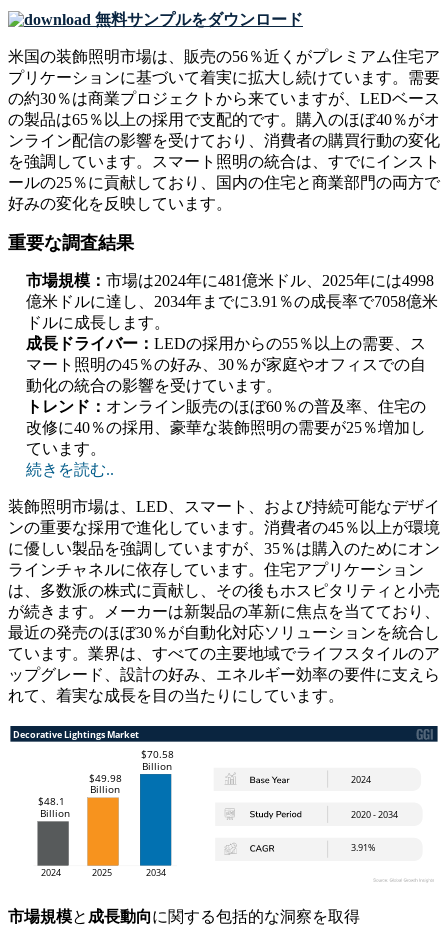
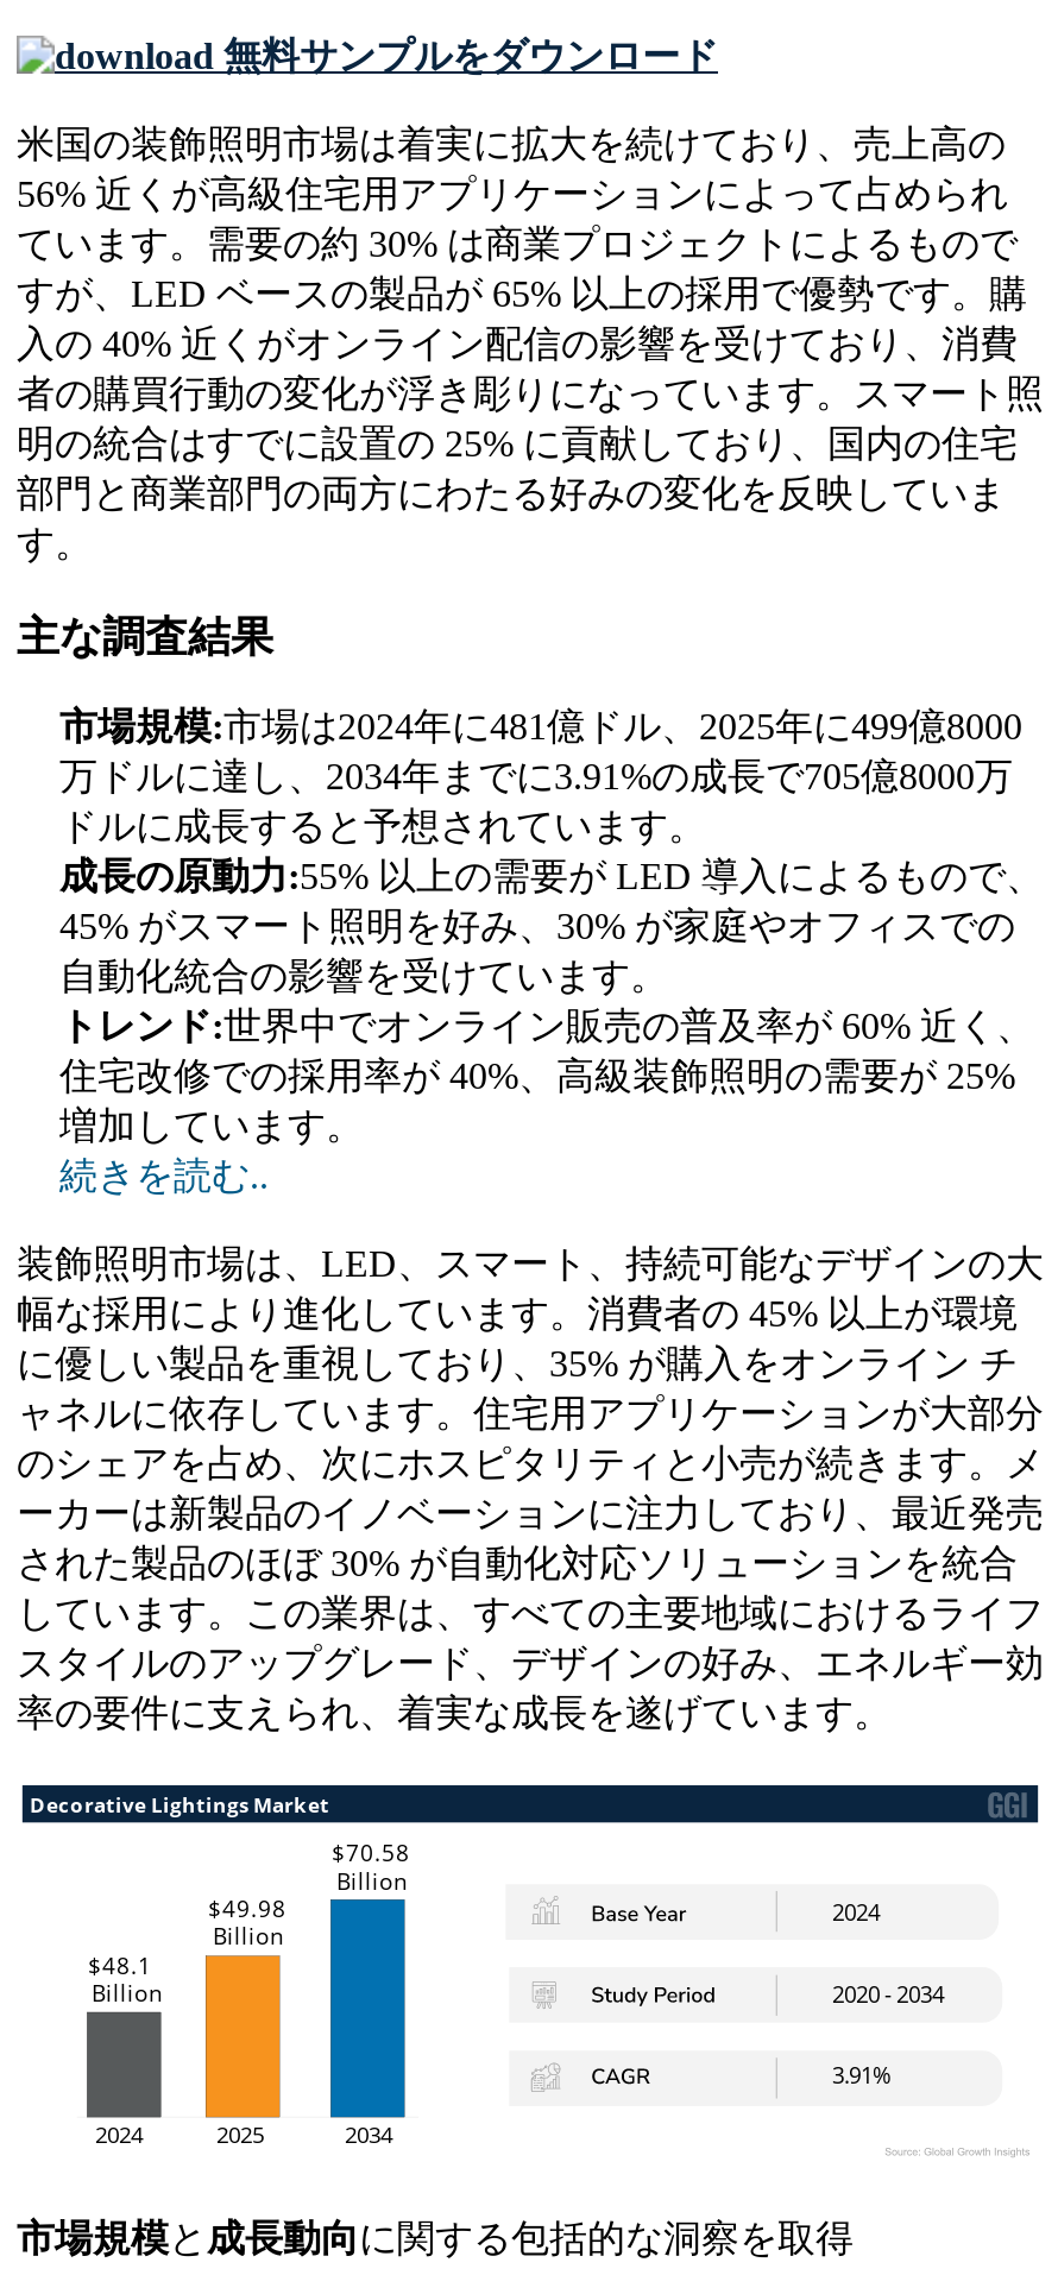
- 米国の装飾照明市場は、販売の56％近くがプレミアム住宅ア
- プリケーションに基づいて着実に拡大し続けています。需要
- の約30％は商業プロジェクトから来ていますが、LEDベース
- の製品は65％以上の採用で支配的です。購入のほぼ40％がオ
- ンライン配信の影響を受けており、消費者の購買行動の変化
- を強調しています。スマート照明の統合は、すでにインスト
- ールの25％に貢献しており、国内の住宅と商業部門の両方で
- 好みの変化を反映しています。
+ 米国の装飾照明市場は着実に拡大を続けており、売上高の
+ 56% 近くが高級住宅用アプリケーションによって占められ
+ ています。需要の約 30% は商業プロジェクトによるもので
+ すが、LED ベースの製品が 65% 以上の採用で優勢です。購
+ 入の 40% 近くがオンライン配信の影響を受けており、消費
+ 者の購買行動の変化が浮き彫りになっています。スマート照
+ 明の統合はすでに設置の 25% に貢献しており、国内の住宅
+ 部門と商業部門の両方にわたる好みの変化を反映していま
+ す。

- 重要な調査結果
+ 主な調査結果

- 市場規模：市場は2024年に481億米ドル、2025年には4998
- 億米ドルに達し、2034年までに3.91％の成長率で7058億米
- ドルに成長します。
- 成長ドライバー：LEDの採用からの55％以上の需要、ス
- マート照明の45％の好み、30％が家庭やオフィスでの自
- 動化の統合の影響を受けています。
- トレンド：オンライン販売のほぼ60％の普及率、住宅の
- 改修に40％の採用、豪華な装飾照明の需要が25％増加し
- ています。
+ 市場規模:市場は2024年に481億ドル、2025年に499億8000
+ 万ドルに達し、2034年までに3.91%の成長で705億8000万
+ ドルに成長すると予想されています。
+ 成長の原動力: 55% 以上の需要が LED 導入によるもので、
+ 45% がスマート照明を好み、30% が家庭やオフィスでの
+ 自動化統合の影響を受けています。
+ トレンド:世界中でオンライン販売の普及率が 60% 近く、
+ 住宅改修での採用率が 40%、高級装飾照明の需要が 25%
+ 増加しています。

- 装飾照明市場は、LED、スマート、および持続可能なデザイ
- ンの重要な採用で進化しています。消費者の45％以上が環境
- に優しい製品を強調していますが、35％は購入のためにオン
- ラインチャネルに依存しています。住宅アプリケーション
- は、多数派の株式に貢献し、その後もホスピタリティと小売
- が続きます。メーカーは新製品の革新に焦点を当てており、
- 最近の発売のほぼ30％が自動化対応ソリューションを統合し
- ています。業界は、すべての主要地域でライフスタイルのア
- ップグレード、設計の好み、エネルギー効率の要件に支えら
- れて、着実な成長を目の当たりにしています。
+ 装飾照明市場は、LED、スマート、持続可能なデザインの大
+ 幅な採用により進化しています。消費者の 45% 以上が環境
+ に優しい製品を重視しており、35% が購入をオンライン チ
+ ャネルに依存しています。住宅用アプリケーションが大部分
+ のシェアを占め、次にホスピタリティと小売が続きます。メ
+ ーカーは新製品のイノベーションに注力しており、最近発売
+ された製品のほぼ 30% が自動化対応ソリューションを統合
+ しています。この業界は、すべての主要地域におけるライフ
+ スタイルのアップグレード、デザインの好み、エネルギー効
+ 率の要件に支えられ、着実な成長を遂げています。
